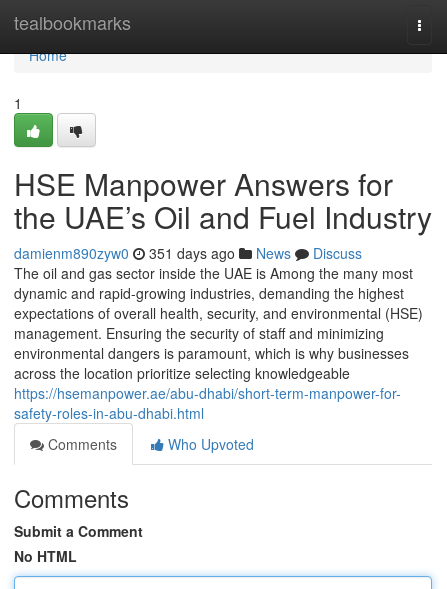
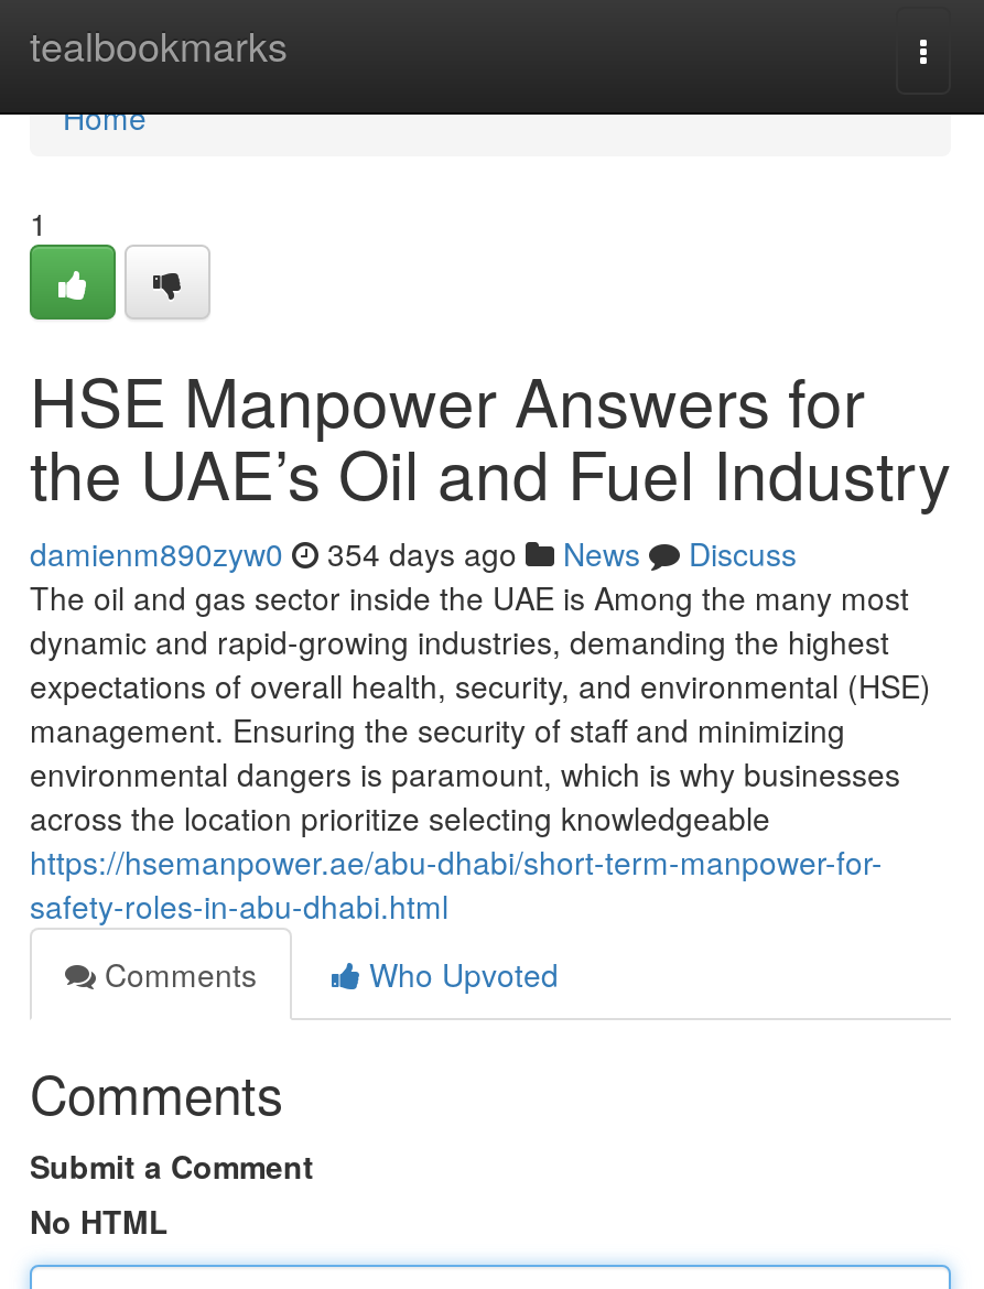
- damienm890zyw0 351 days ago News Discuss
+ damienm890zyw0 354 days ago News Discuss
